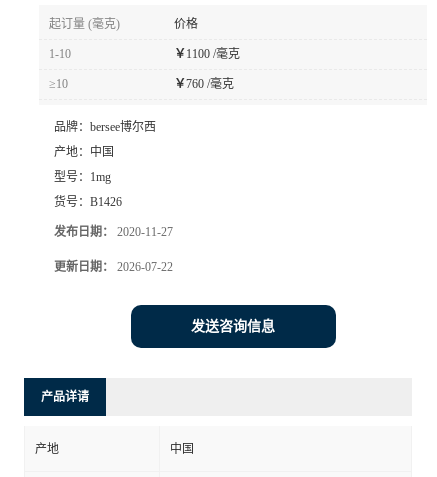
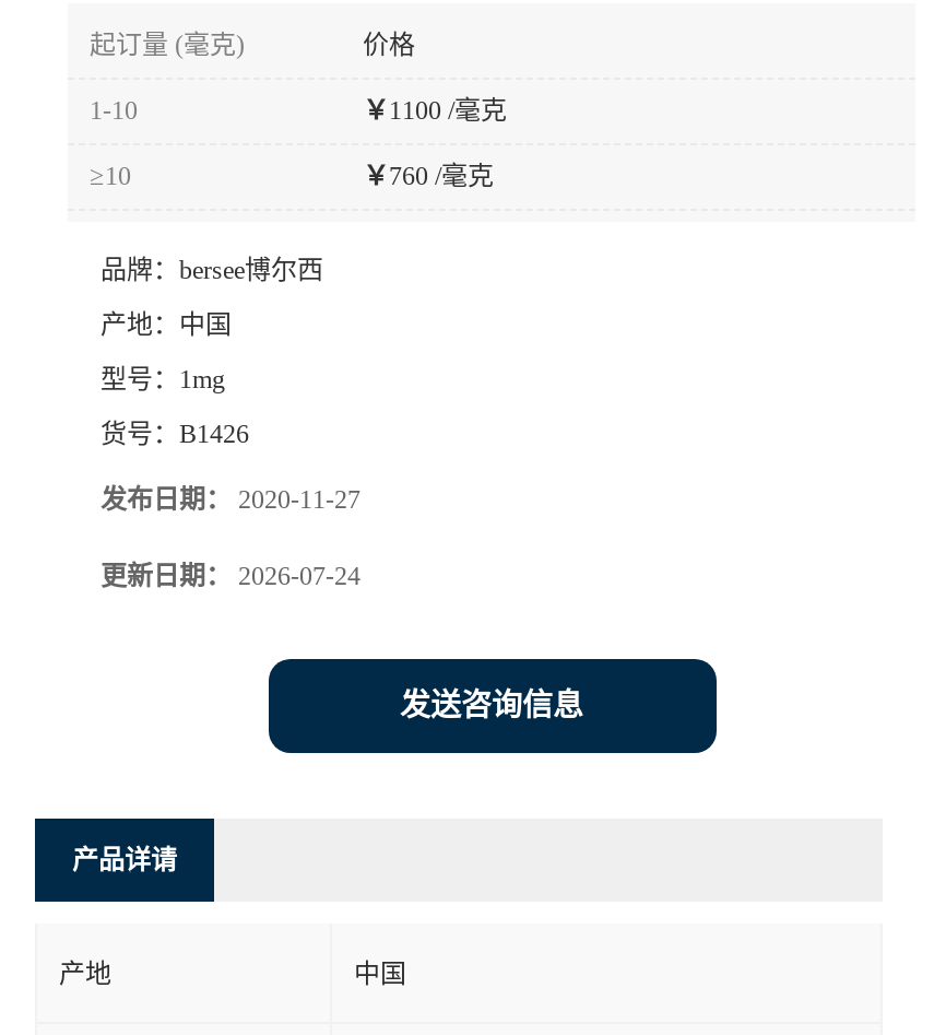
- 更新日期：2026-07-22
+ 更新日期：2026-07-24
